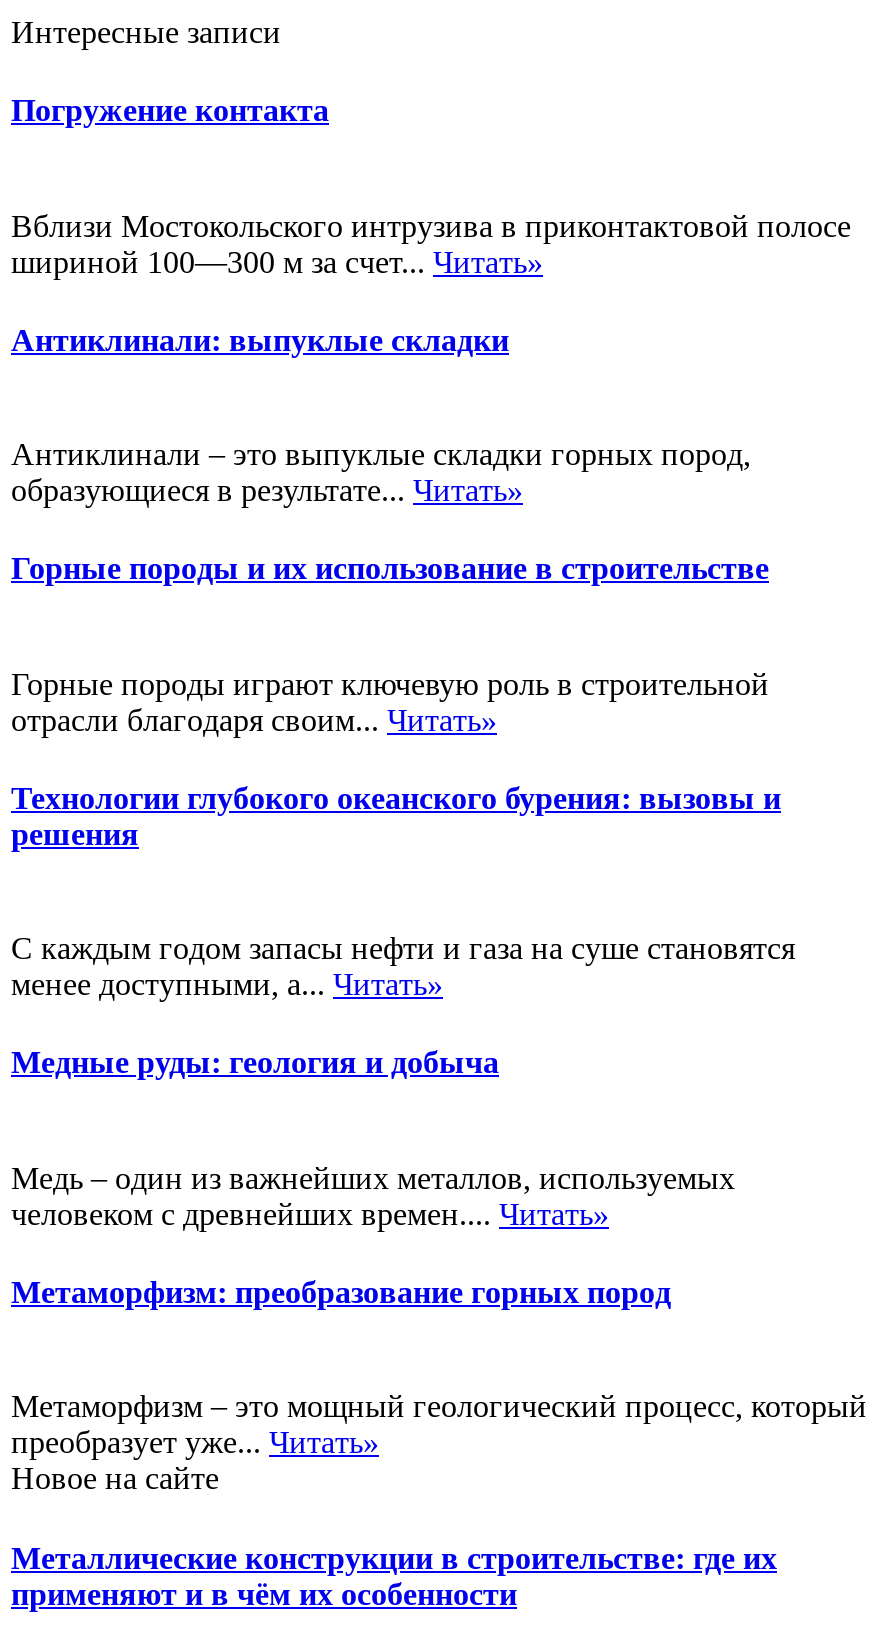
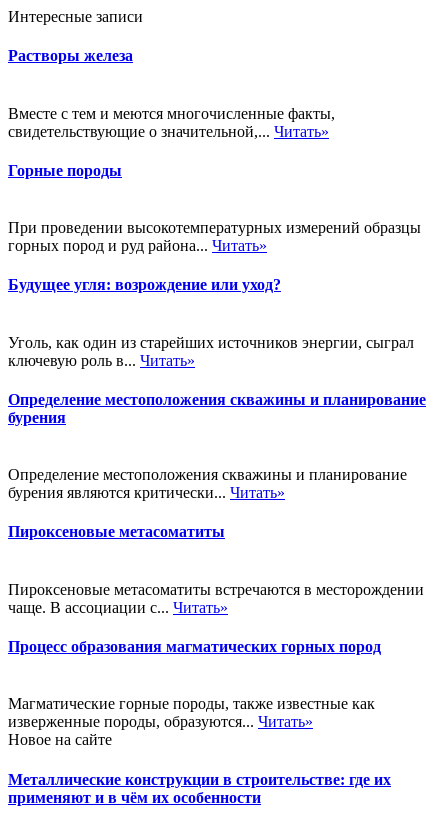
- Погружение контакта
+ Растворы железа

- Вблизи Мостокольского интрузива в приконтактовой полосе
- шириной 100—300 м за счет... Читать»
+ Вместе с тем и меются многочисленные факты,
+ свидетельствующие о значительной,... Читать»

- Антиклинали: выпуклые складки
+ Горные породы

- Антиклинали – это выпуклые складки горных пород,
- образующиеся в результате... Читать»
+ При проведении высокотемпературных измерений образцы
+ горных пород и руд района... Читать»

- Горные породы и их использование в строительстве
+ Будущее угля: возрождение или уход?

- Горные породы играют ключевую роль в строительной
- отрасли благодаря своим... Читать»
+ Уголь, как один из старейших источников энергии, сыграл
+ ключевую роль в... Читать»

- Технологии глубокого океанского бурения: вызовы и
- решения
+ Определение местоположения скважины и планирование
+ бурения

- С каждым годом запасы нефти и газа на суше становятся
- менее доступными, а... Читать»
+ Определение местоположения скважины и планирование
+ бурения являются критически... Читать»

- Медные руды: геология и добыча
+ Пироксеновые метасоматиты

- Медь – один из важнейших металлов, используемых
- человеком с древнейших времен.... Читать»
+ Пироксеновые метасоматиты встречаются в месторождении
+ чаще. В ассоциации с... Читать»

- Метаморфизм: преобразование горных пород
+ Процесс образования магматических горных пород

- Метаморфизм – это мощный геологический процесс, который
- преобразует уже... Читать»
+ Магматические горные породы, также известные как
+ изверженные породы, образуются... Читать»
